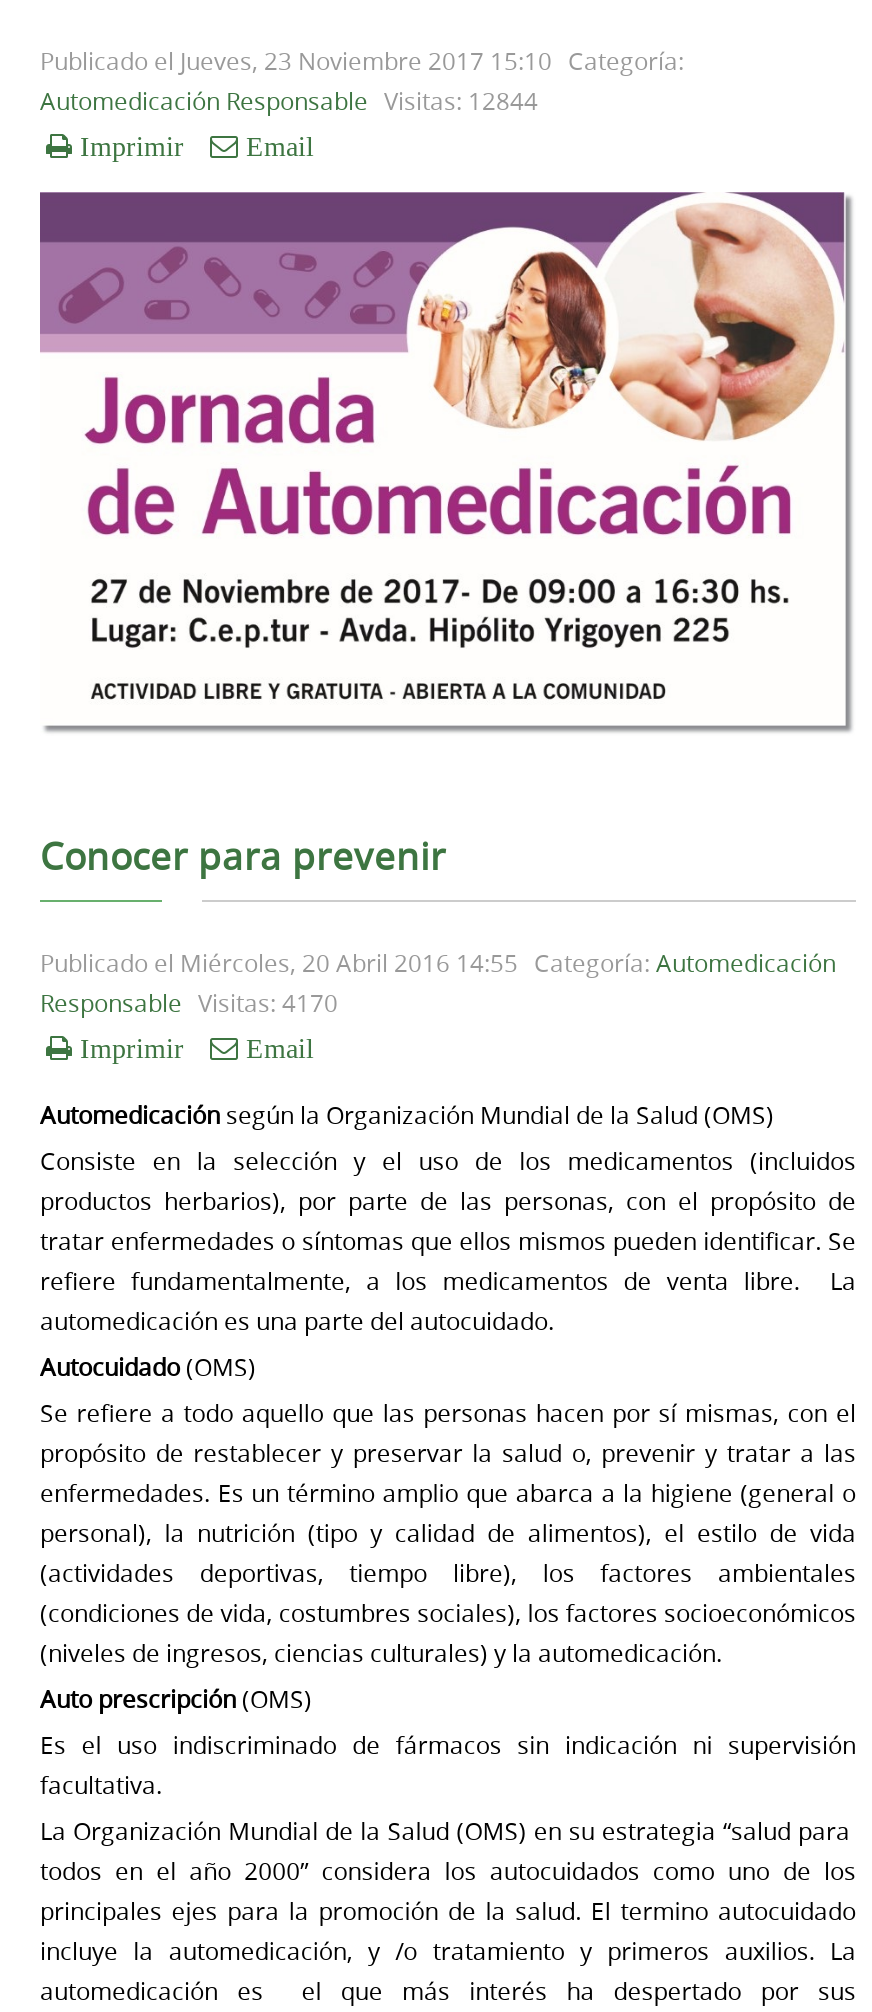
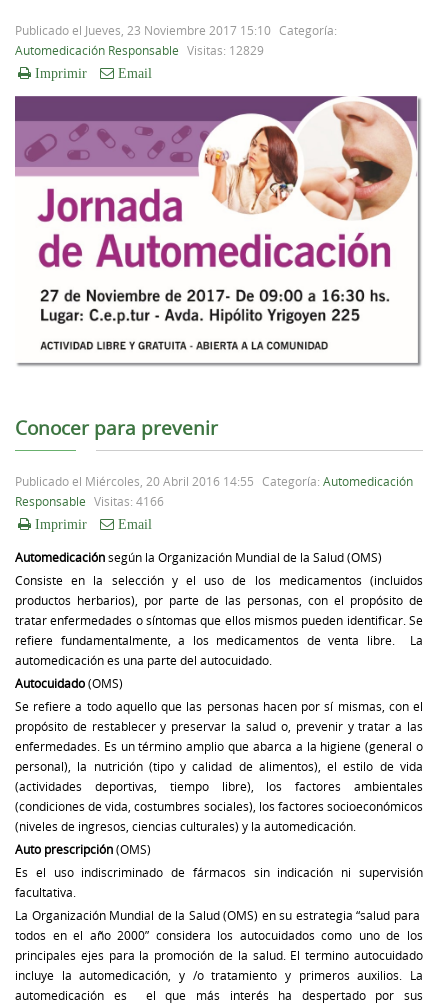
- Automedicación Responsable Visitas: 12844
+ Automedicación Responsable Visitas: 12829

- Responsable Visitas: 4170
+ Responsable Visitas: 4166
